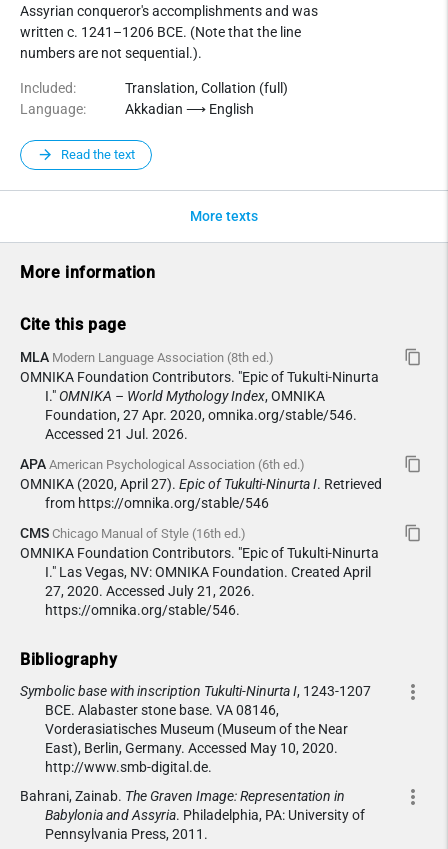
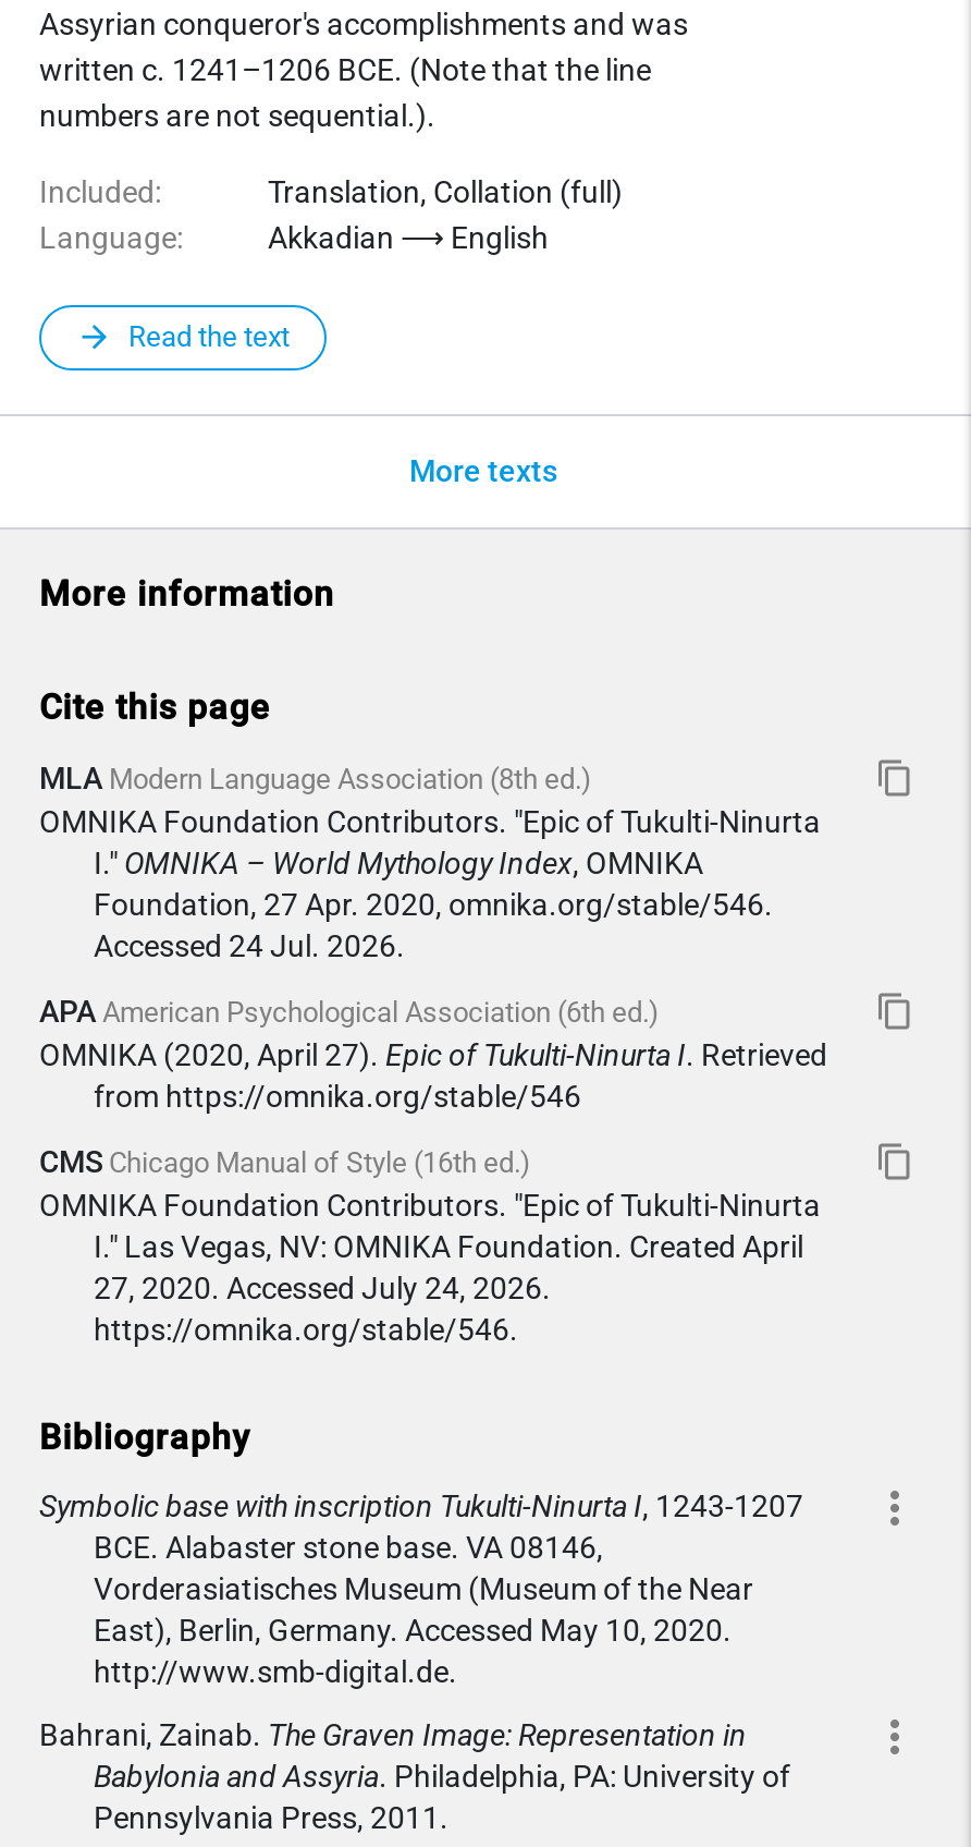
- Accessed 21 Jul. 2026.
+ Accessed 24 Jul. 2026.

- 27, 2020. Accessed July 21, 2026.
+ 27, 2020. Accessed July 24, 2026.
